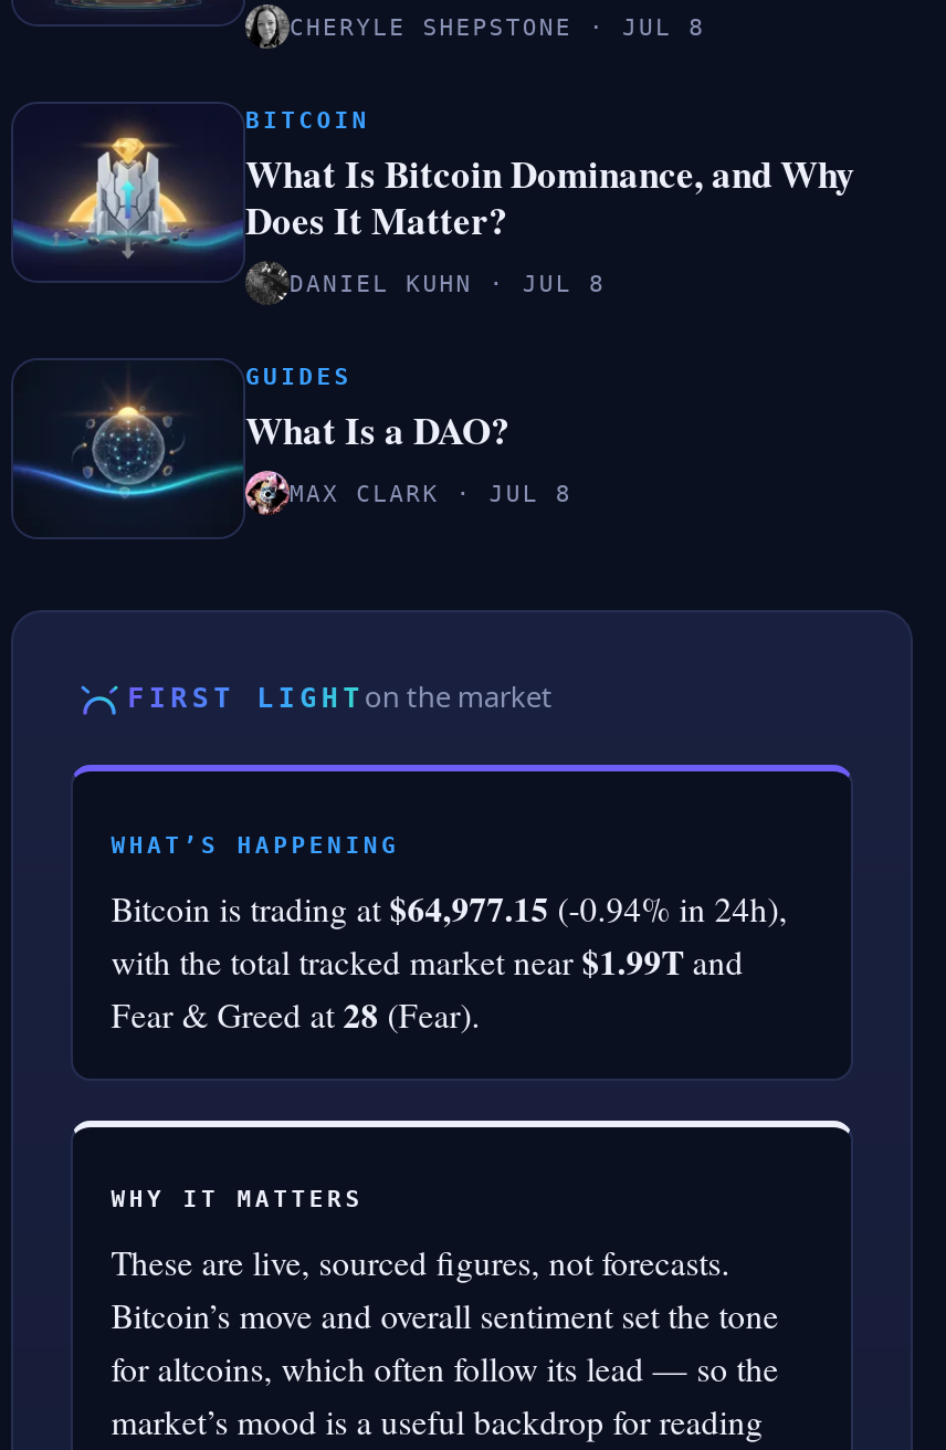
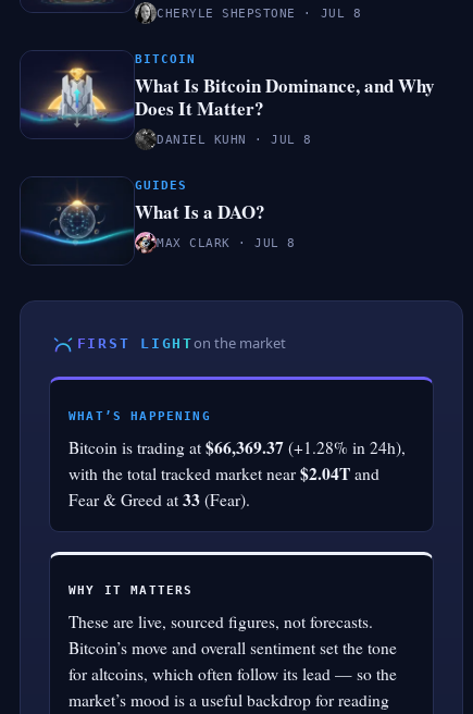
- Bitcoin is trading at $64,977.15 (-0.94% in 24h),
+ Bitcoin is trading at $66,369.37 (+1.28% in 24h),

- with the total tracked market near $1.99T and
+ with the total tracked market near $2.04T and

- Fear & Greed at 28 (Fear).
+ Fear & Greed at 33 (Fear).
